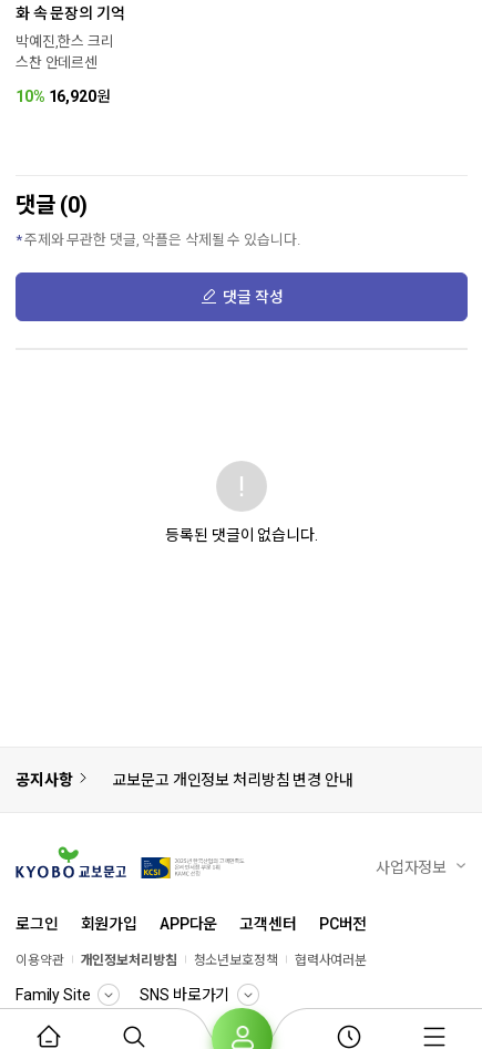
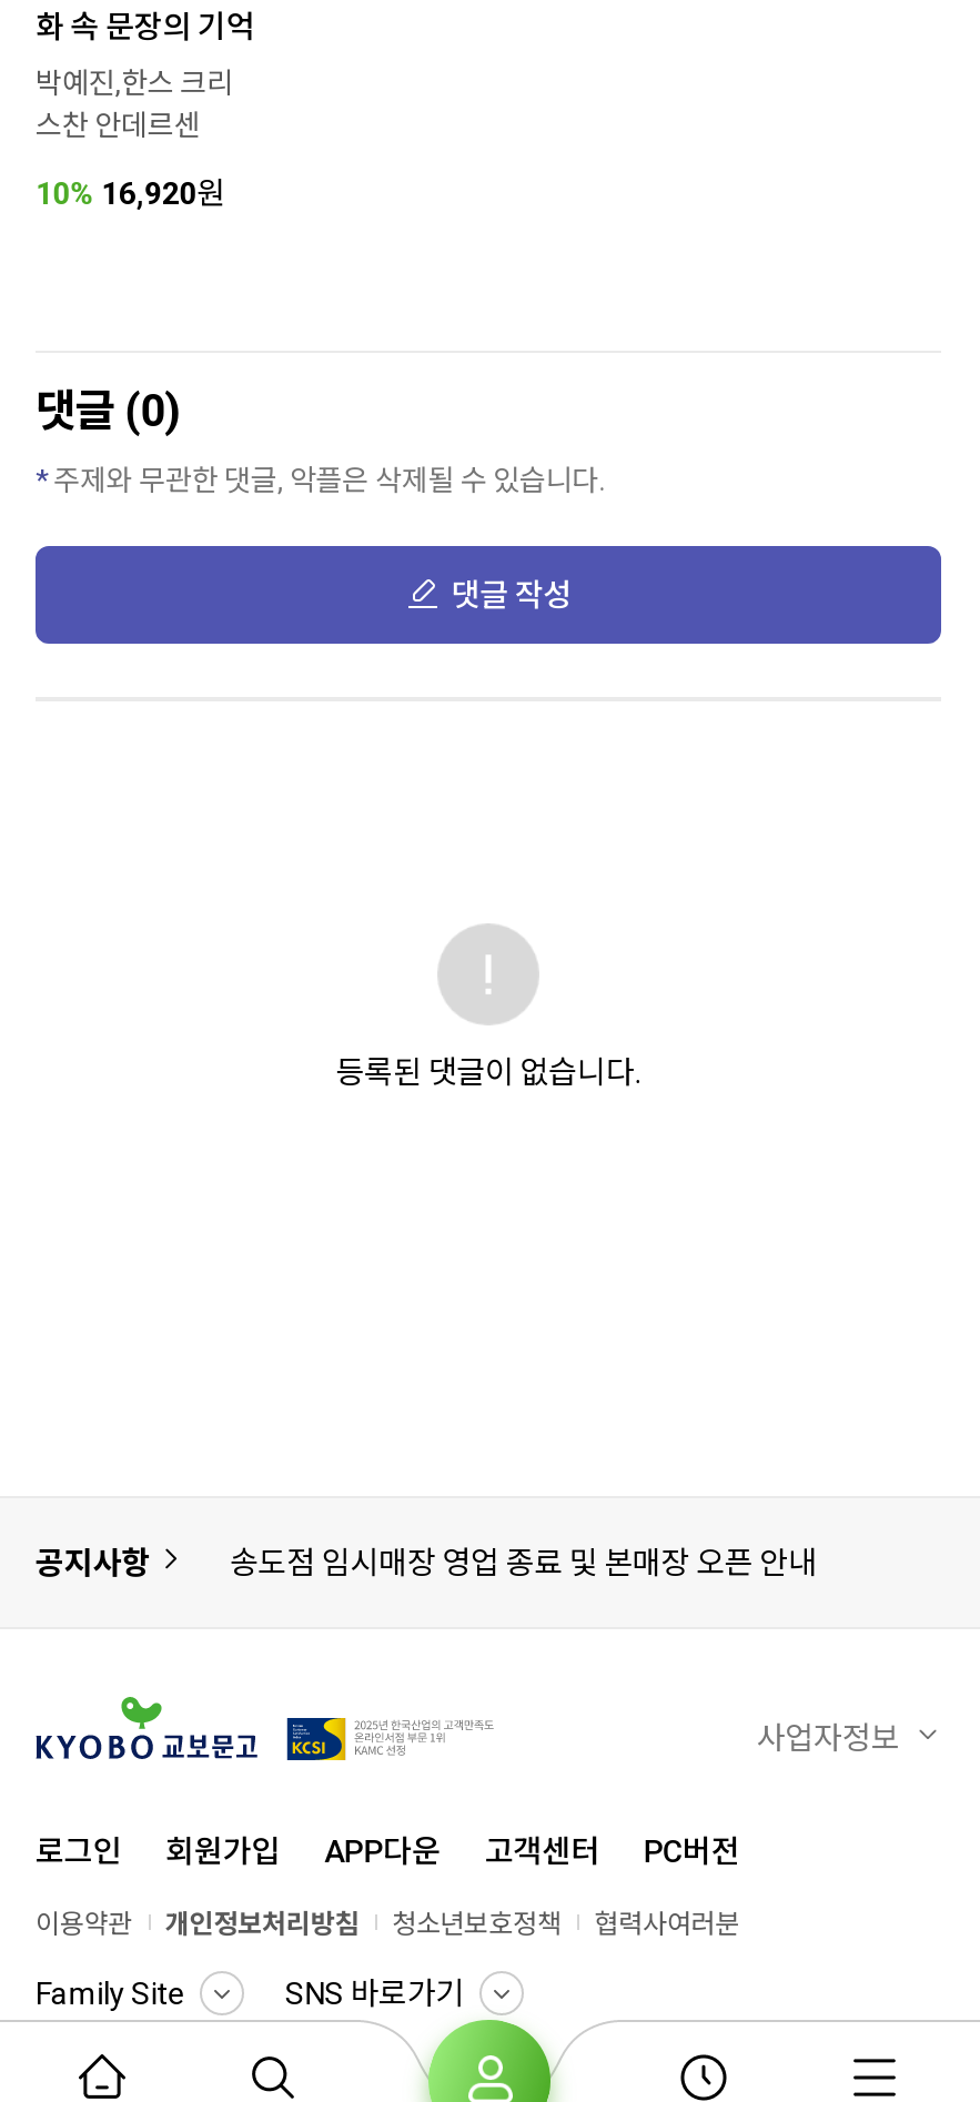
- 교보문고 개인정보 처리방침 변경 안내
+ 송도점 임시매장 영업 종료 및 본매장 오픈 안내
